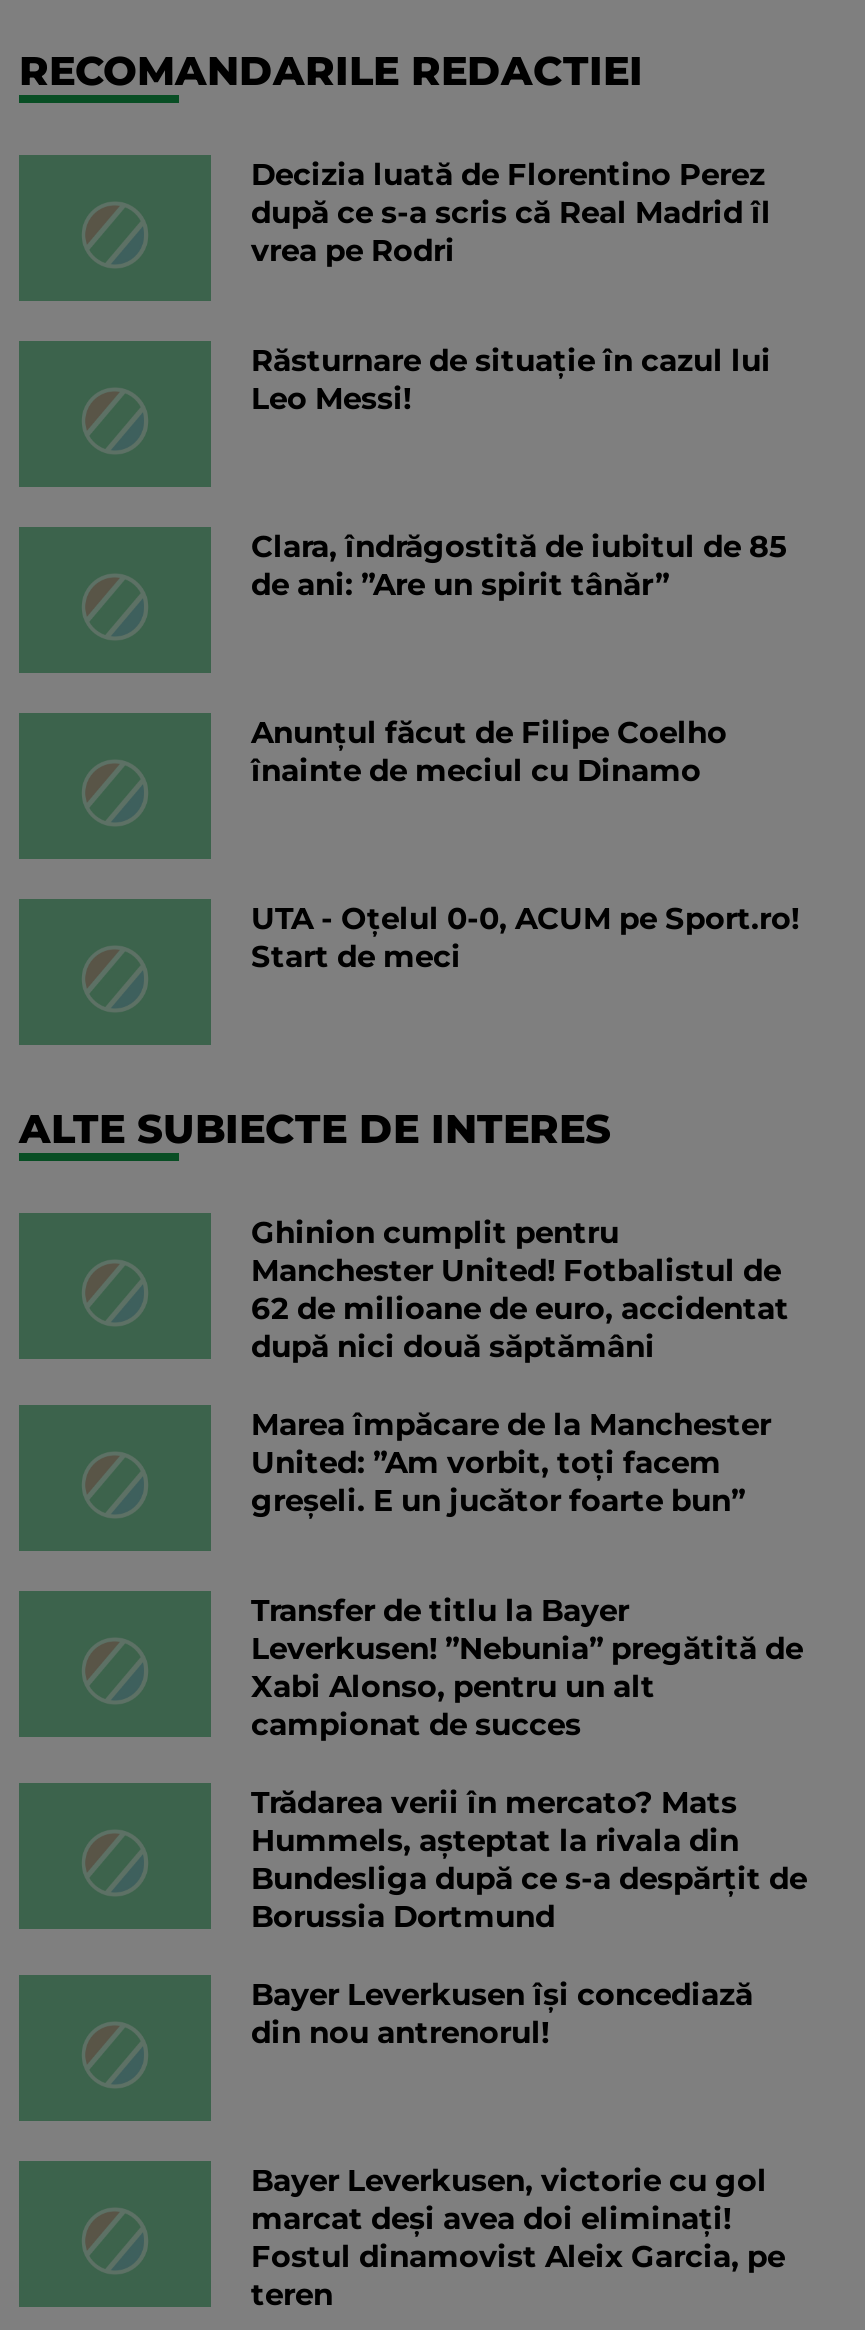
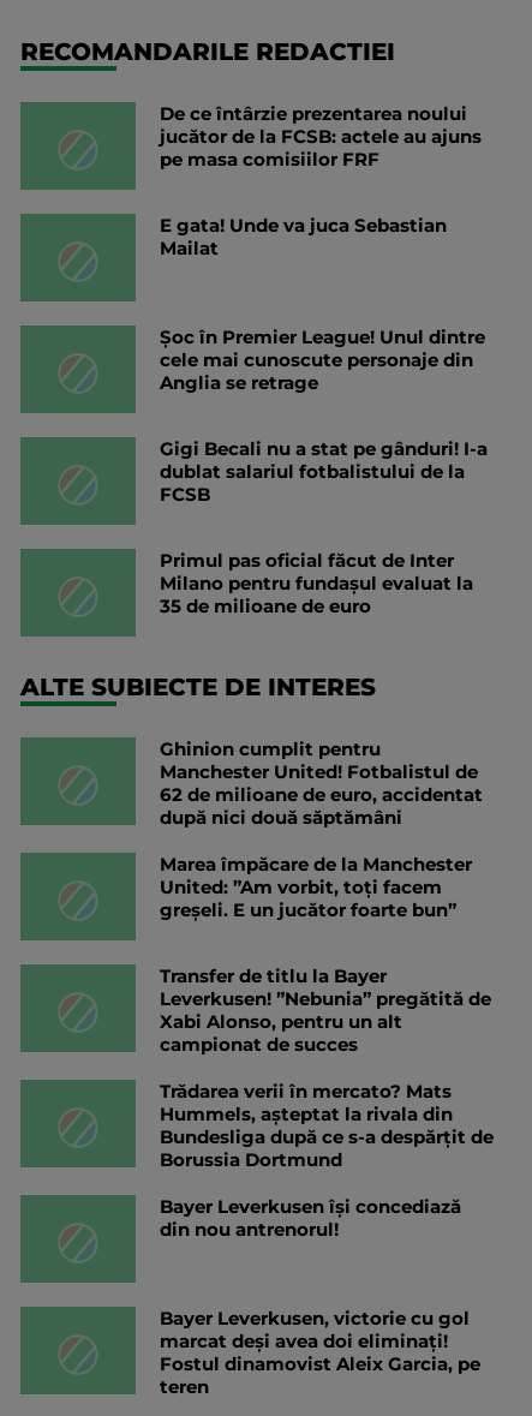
- Decizia luată de Florentino Perez
- după ce s-a scris că Real Madrid îl
- vrea pe Rodri
+ De ce întârzie prezentarea noului
+ jucător de la FCSB: actele au ajuns
+ pe masa comisiilor FRF

- Răsturnare de situație în cazul lui
- Leo Messi!
+ E gata! Unde va juca Sebastian
+ Mailat

- Clara, îndrăgostită de iubitul de 85
- de ani: ”Are un spirit tânăr”
+ Șoc în Premier League! Unul dintre
+ cele mai cunoscute personaje din
+ Anglia se retrage

- Anunțul făcut de Filipe Coelho
- înainte de meciul cu Dinamo
+ Gigi Becali nu a stat pe gânduri! I-a
+ dublat salariul fotbalistului de la
+ FCSB

- UTA - Oțelul 0-0, ACUM pe Sport.ro!
- Start de meci
+ Primul pas oficial făcut de Inter
+ Milano pentru fundașul evaluat la
+ 35 de milioane de euro
